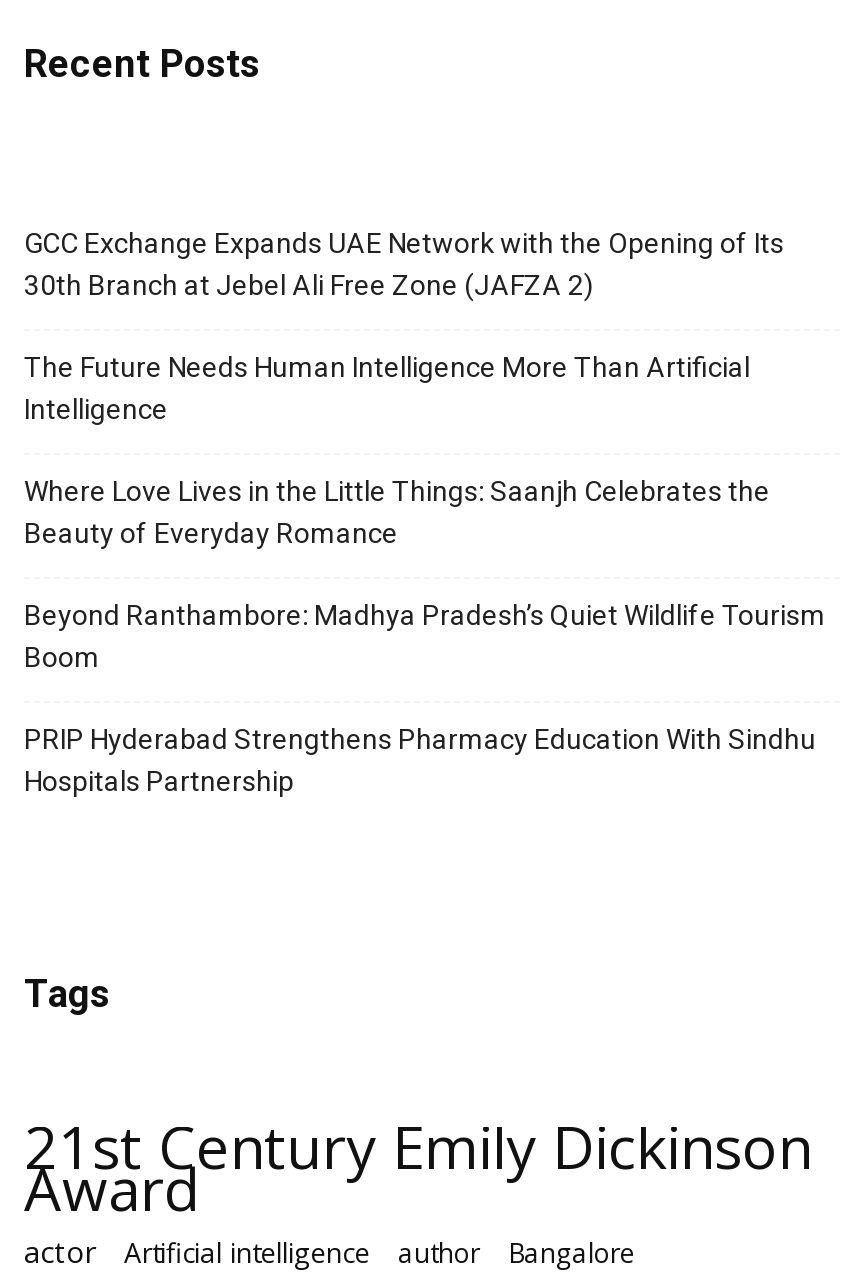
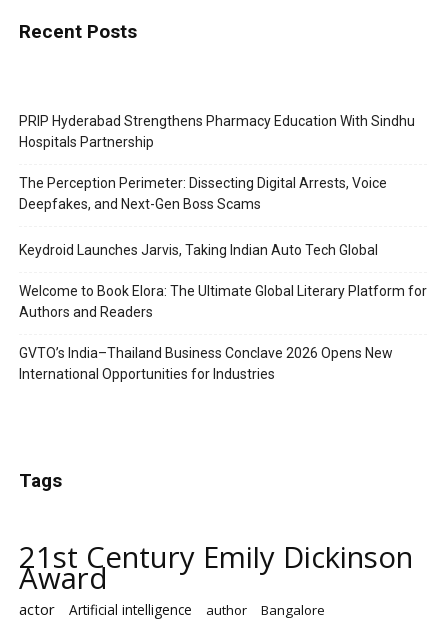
- GCC Exchange Expands UAE Network with the Opening of Its
- 30th Branch at Jebel Ali Free Zone (JAFZA 2)
- The Future Needs Human Intelligence More Than Artificial
- Intelligence
- Where Love Lives in the Little Things: Saanjh Celebrates the
- Beauty of Everyday Romance
- Beyond Ranthambore: Madhya Pradesh’s Quiet Wildlife Tourism
- Boom

moved up: PRIP Hyderabad Strengthens Pharmacy Education With Sindhu | Hospitals Partnership

+ The Perception Perimeter: Dissecting Digital Arrests, Voice
+ Deepfakes, and Next-Gen Boss Scams
+ Keydroid Launches Jarvis, Taking Indian Auto Tech Global
+ Welcome to Book Elora: The Ultimate Global Literary Platform for
+ Authors and Readers
+ GVTO’s India–Thailand Business Conclave 2026 Opens New
+ International Opportunities for Industries
